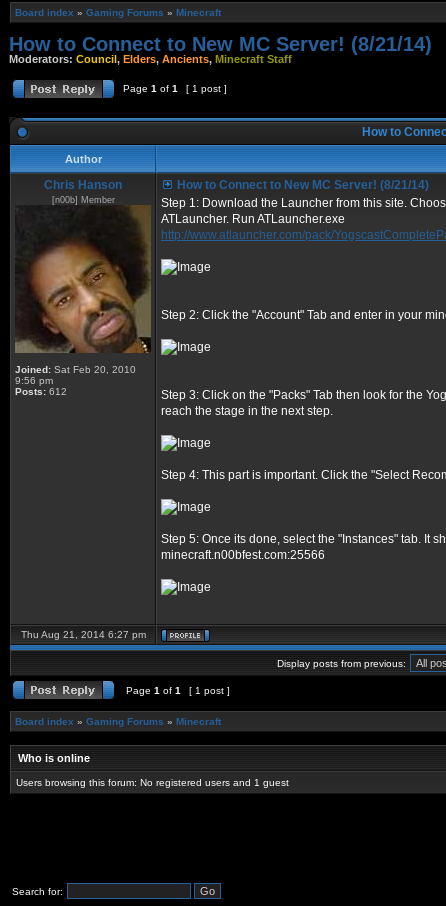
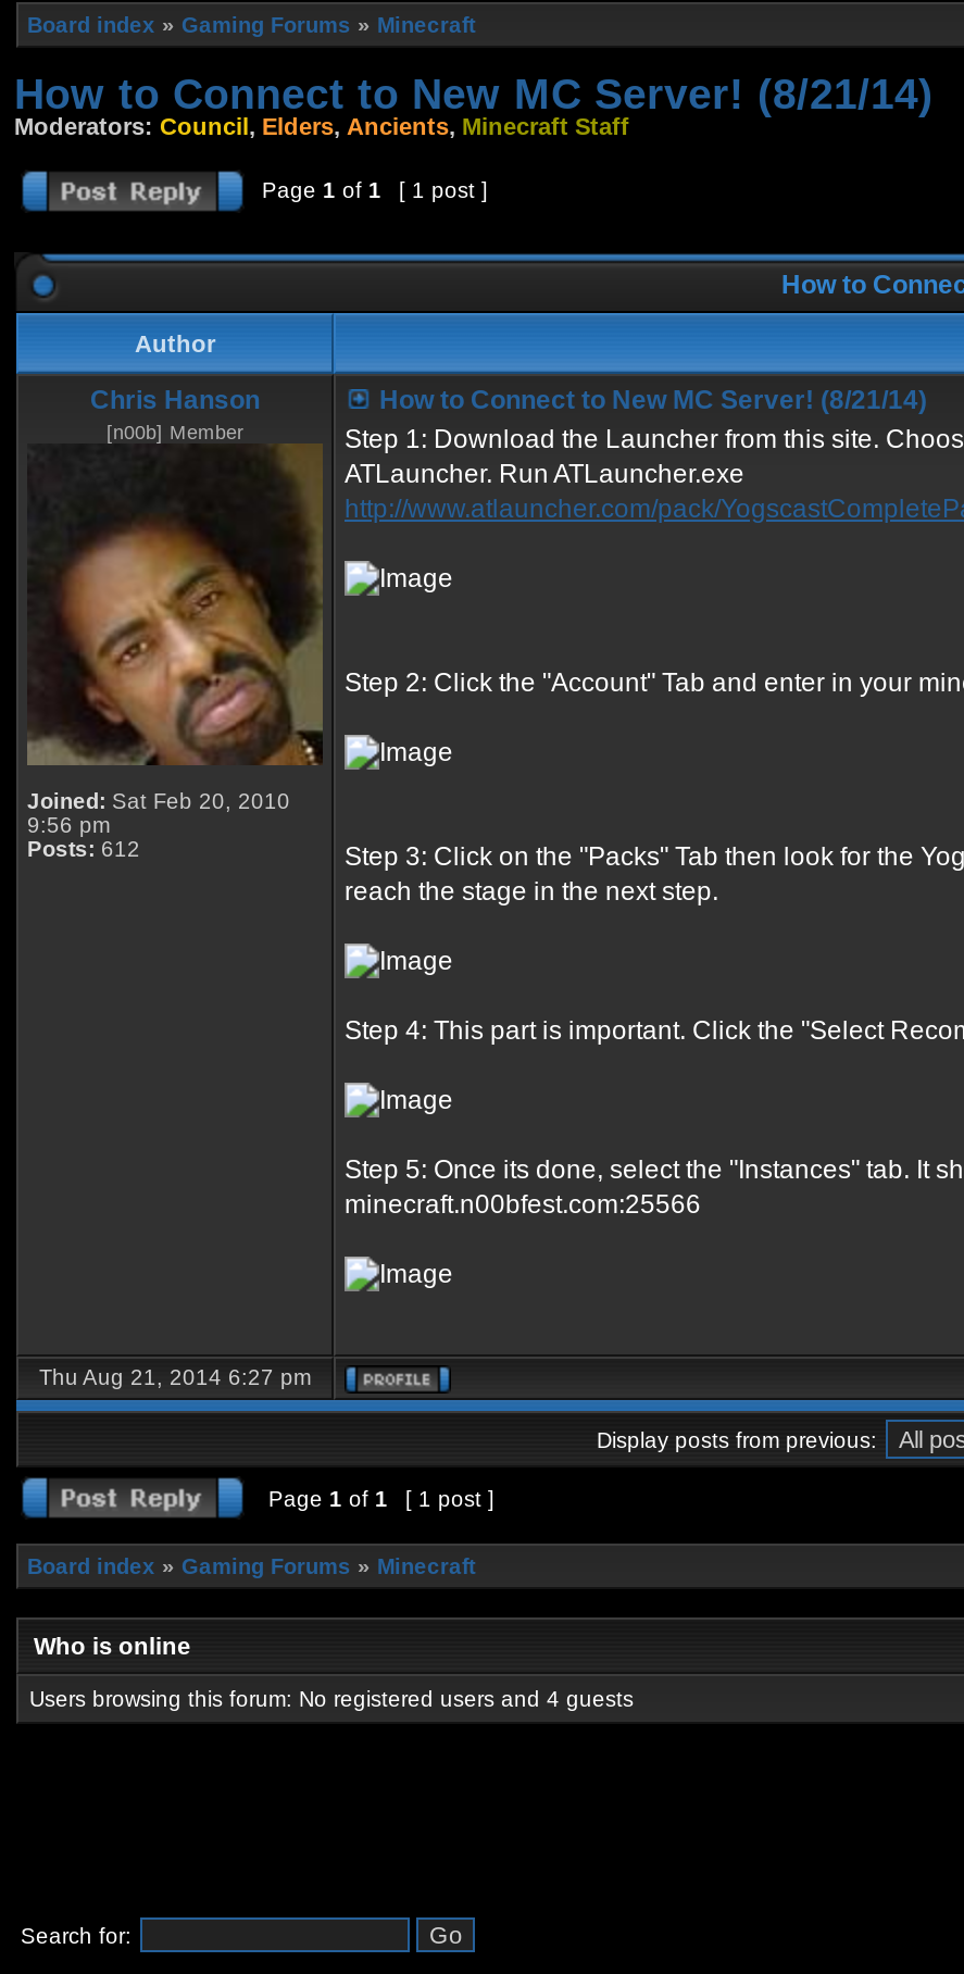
- Users browsing this forum: No registered users and 1 guest
+ Users browsing this forum: No registered users and 4 guests
